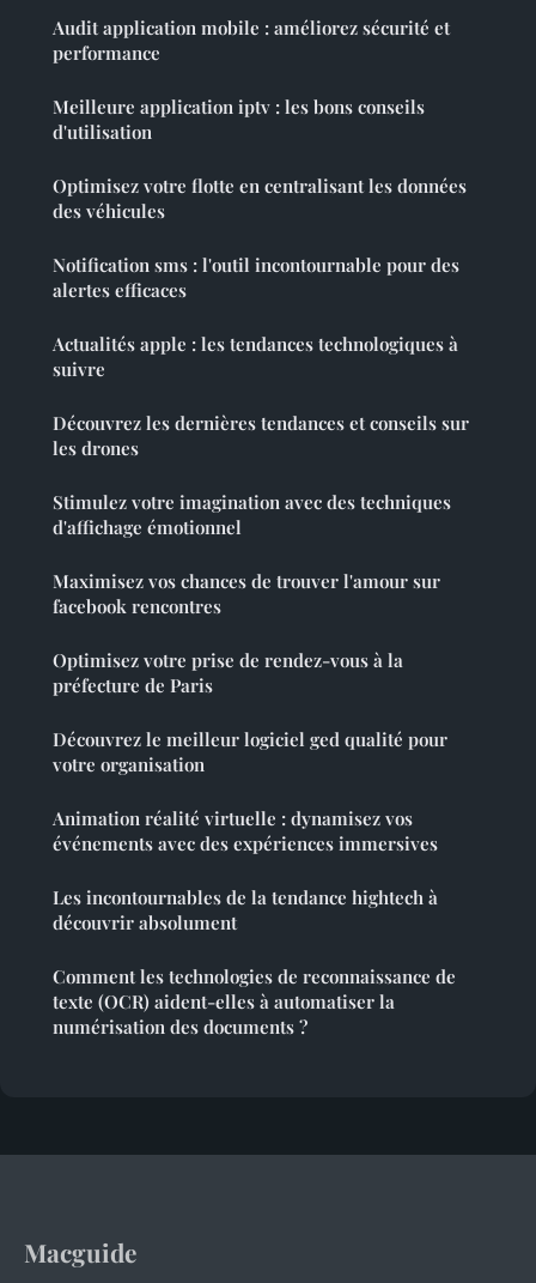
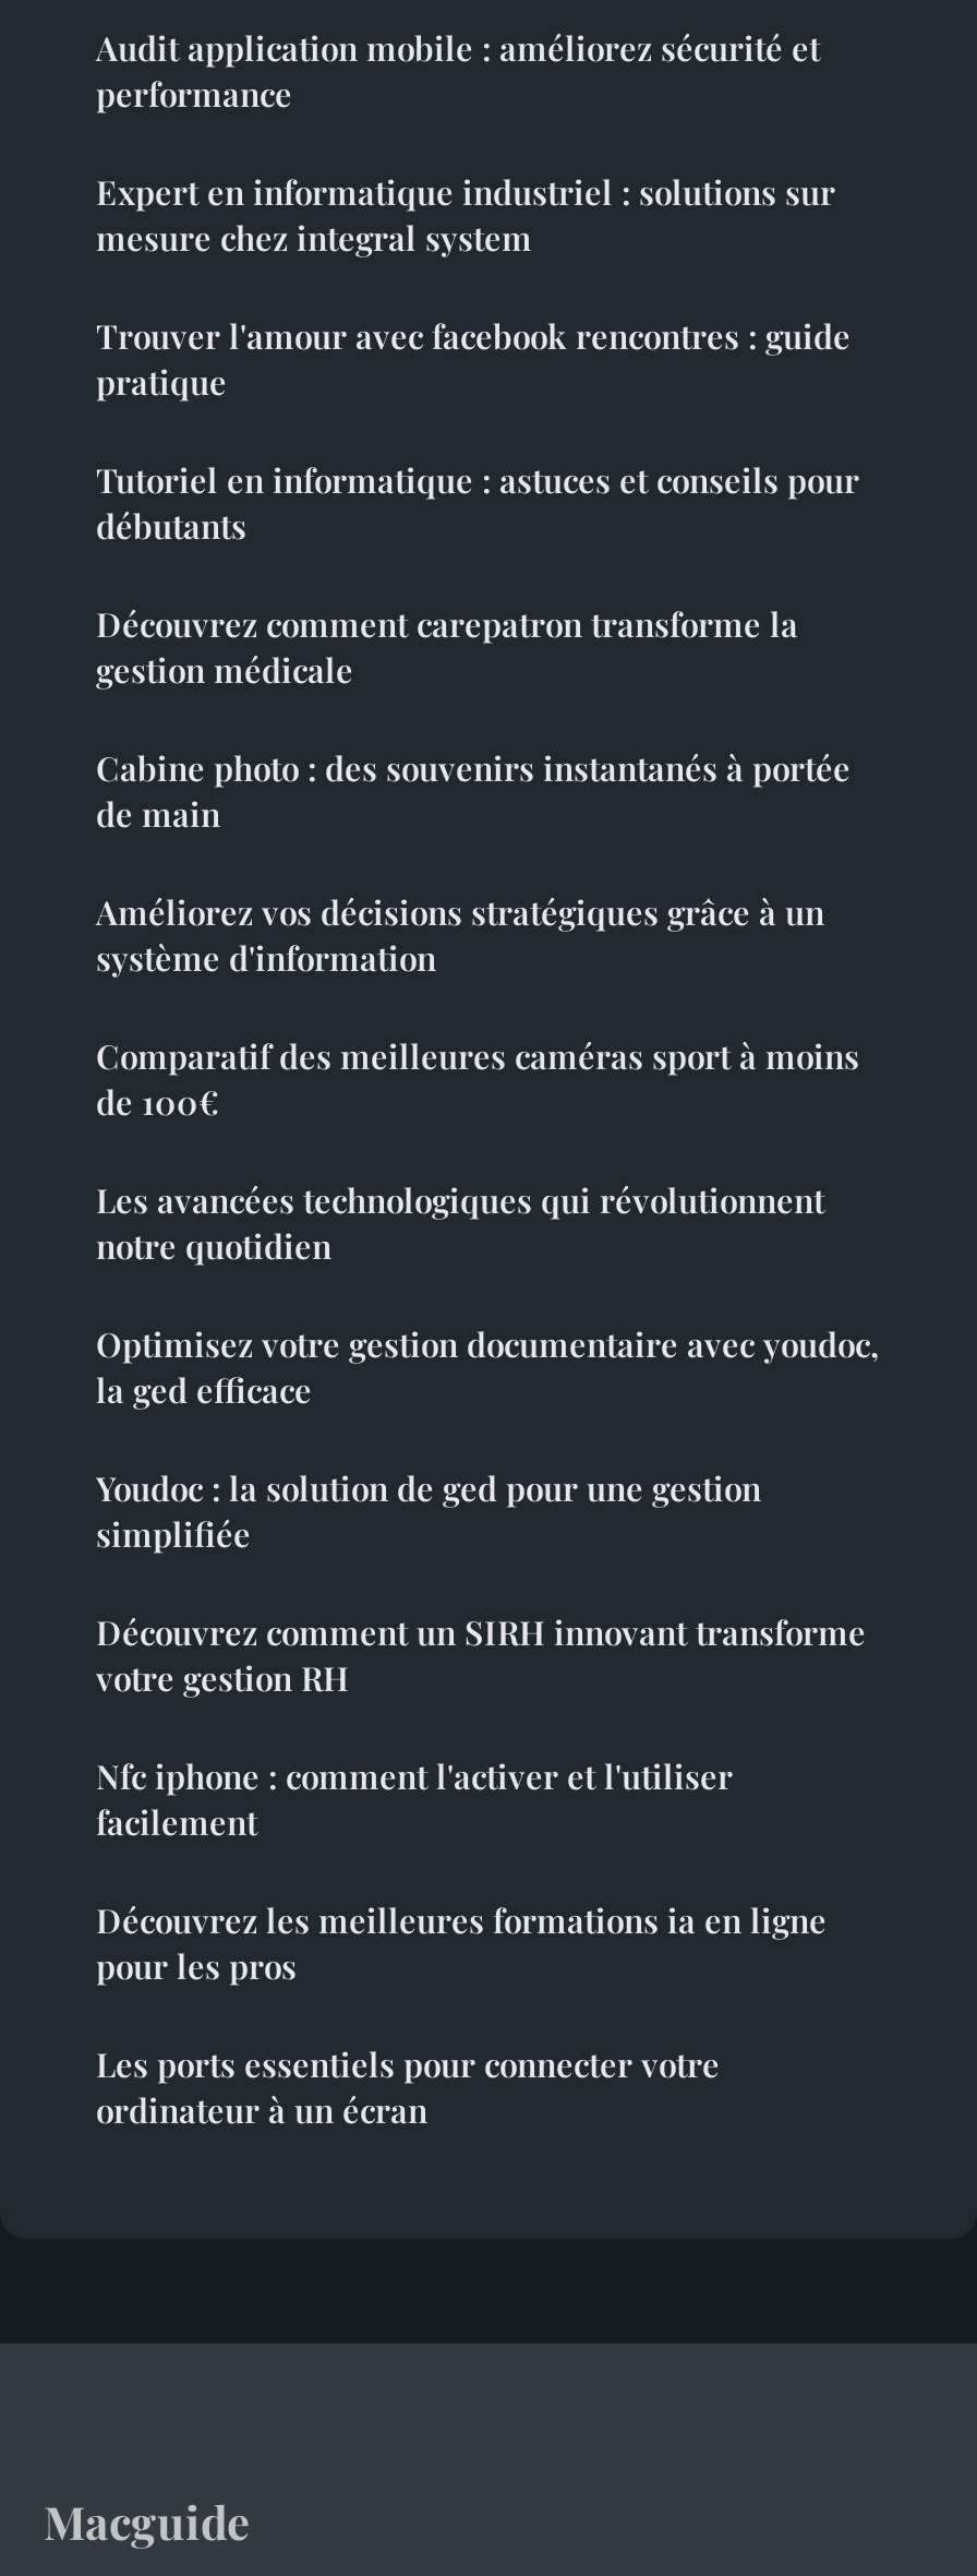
- Meilleure application iptv : les bons conseils
- d'utilisation
- Optimisez votre flotte en centralisant les données
- des véhicules
- Notification sms : l'outil incontournable pour des
- alertes efficaces
- Actualités apple : les tendances technologiques à
- suivre
- Découvrez les dernières tendances et conseils sur
- les drones
- Stimulez votre imagination avec des techniques
- d'affichage émotionnel
- Maximisez vos chances de trouver l'amour sur
- facebook rencontres
- Optimisez votre prise de rendez-vous à la
- préfecture de Paris
- Découvrez le meilleur logiciel ged qualité pour
- votre organisation
- Animation réalité virtuelle : dynamisez vos
- événements avec des expériences immersives
- Les incontournables de la tendance hightech à
- découvrir absolument
- Comment les technologies de reconnaissance de
- texte (OCR) aident-elles à automatiser la
- numérisation des documents ?
+ Expert en informatique industriel : solutions sur
+ mesure chez integral system
+ Trouver l'amour avec facebook rencontres : guide
+ pratique
+ Tutoriel en informatique : astuces et conseils pour
+ débutants
+ Découvrez comment carepatron transforme la
+ gestion médicale
+ Cabine photo : des souvenirs instantanés à portée
+ de main
+ Améliorez vos décisions stratégiques grâce à un
+ système d'information
+ Comparatif des meilleures caméras sport à moins
+ de 100€
+ Les avancées technologiques qui révolutionnent
+ notre quotidien
+ Optimisez votre gestion documentaire avec youdoc,
+ la ged efficace
+ Youdoc : la solution de ged pour une gestion
+ simplifiée
+ Découvrez comment un SIRH innovant transforme
+ votre gestion RH
+ Nfc iphone : comment l'activer et l'utiliser
+ facilement
+ Découvrez les meilleures formations ia en ligne
+ pour les pros
+ Les ports essentiels pour connecter votre
+ ordinateur à un écran
